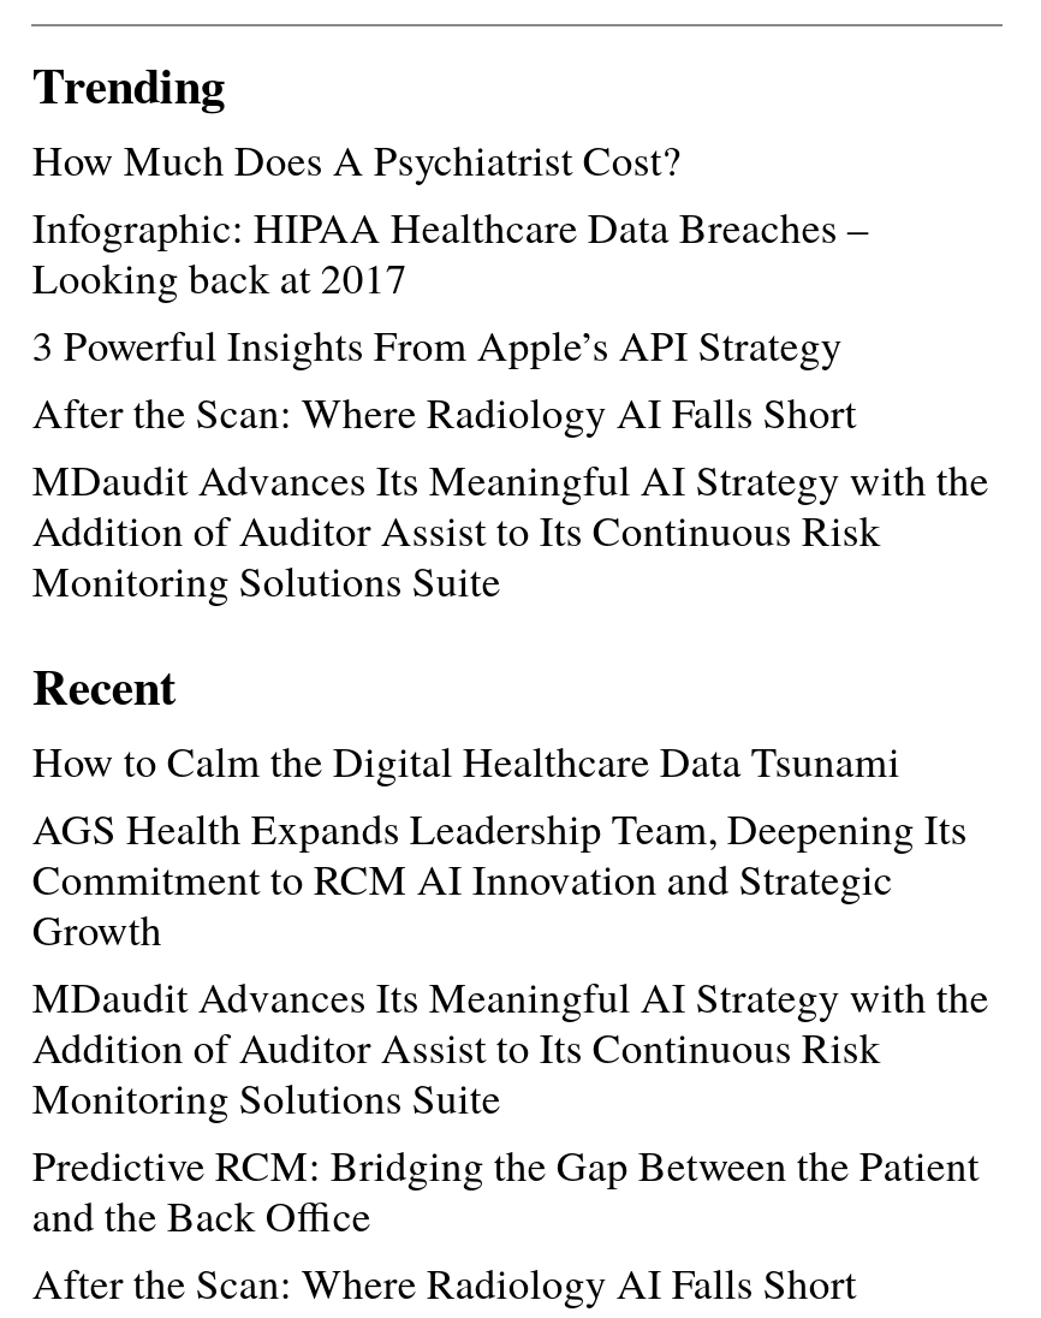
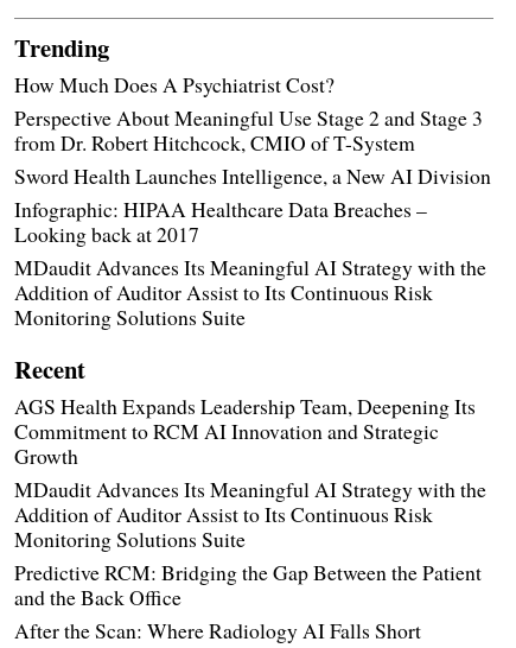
+ Perspective About Meaningful Use Stage 2 and Stage 3
+ from Dr. Robert Hitchcock, CMIO of T-System
+ Sword Health Launches Intelligence, a New AI Division

moved down: Infographic: HIPAA Healthcare Data Breaches – | Looking back at 2017

- 3 Powerful Insights From Apple’s API Strategy
- After the Scan: Where Radiology AI Falls Short

moved down: MDaudit Advances Its Meaningful AI Strategy with the | Addition of Auditor Assist to Its Continuous Risk | Monitoring Solutions Suite | Recent

- How to Calm the Digital Healthcare Data Tsunami
